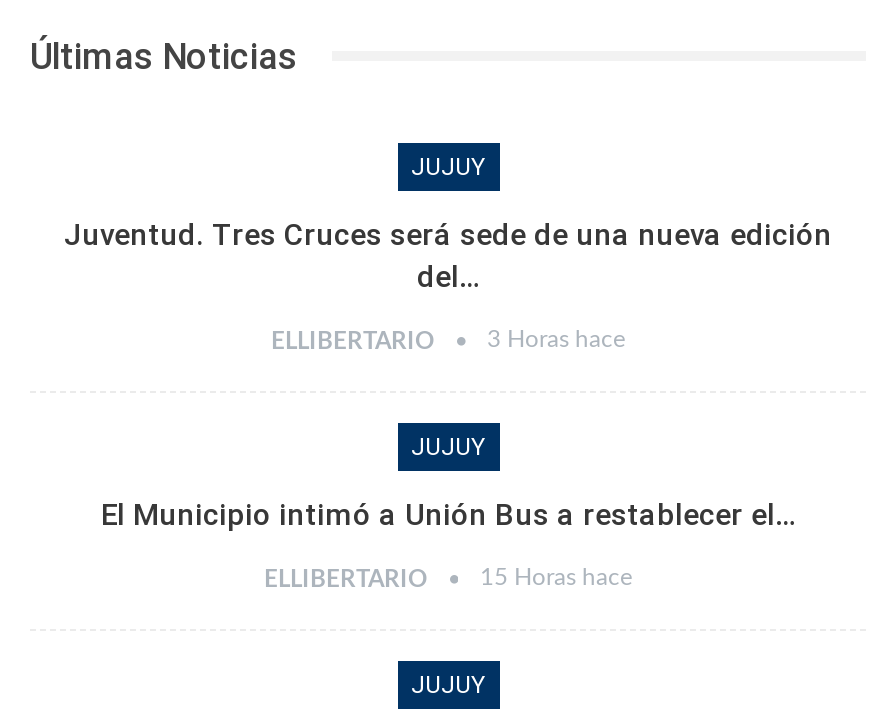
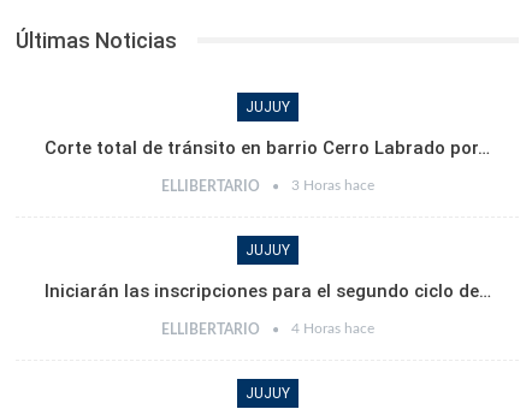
- Juventud. Tres Cruces será sede de una nueva edición
- del…
+ Corte total de tránsito en barrio Cerro Labrado por…

- El Municipio intimó a Unión Bus a restablecer el…
+ Iniciarán las inscripciones para el segundo ciclo de…

- ELLIBERTARIO 15 Horas hace
+ ELLIBERTARIO 4 Horas hace
